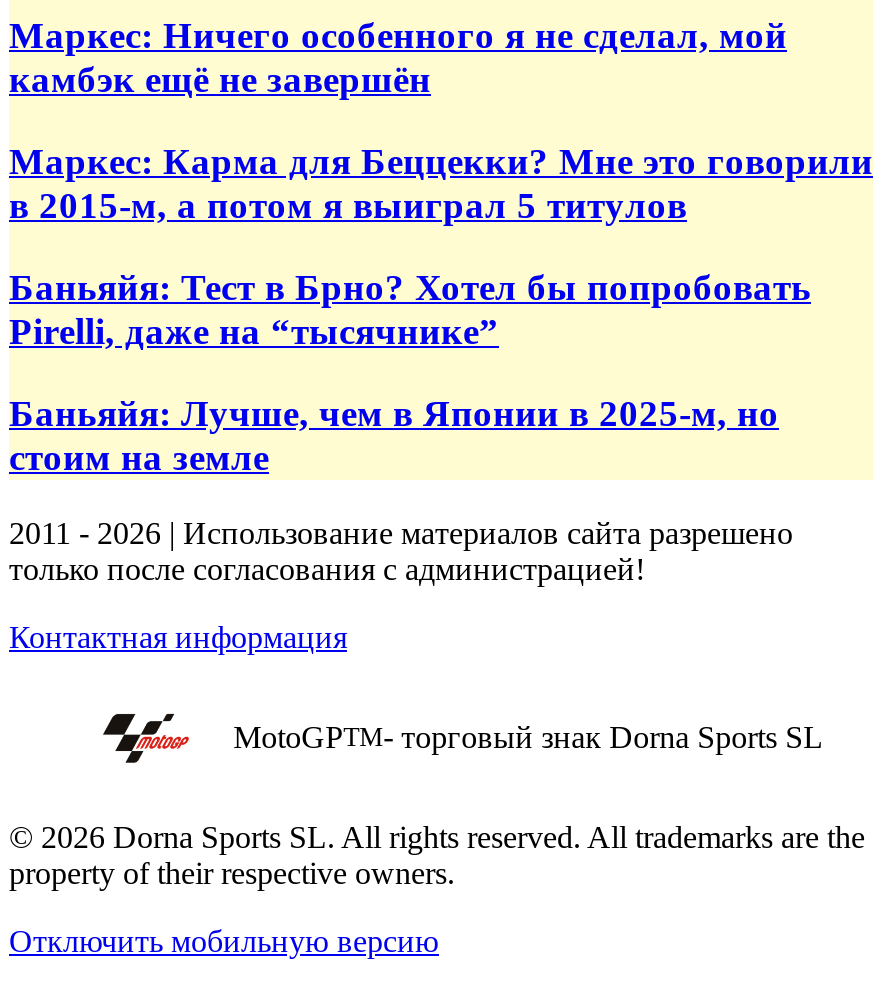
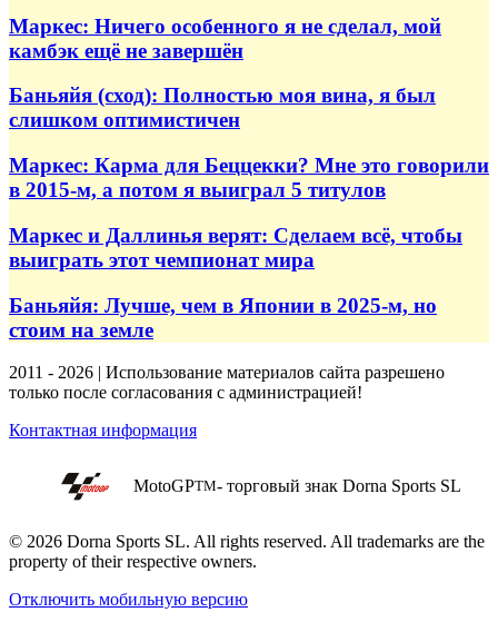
+ Баньяйя (сход): Полностью моя вина, я был
+ слишком оптимистичен

- Баньяйя: Тест в Брно? Хотел бы попробовать
- Pirelli, даже на “тысячнике”
+ Маркес и Даллинья верят: Сделаем всё, чтобы
+ выиграть этот чемпионат мира
